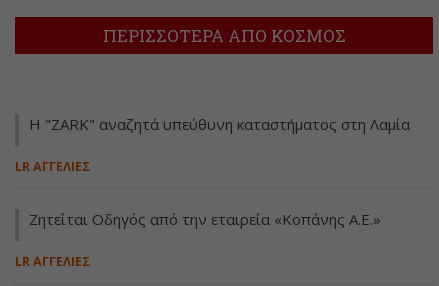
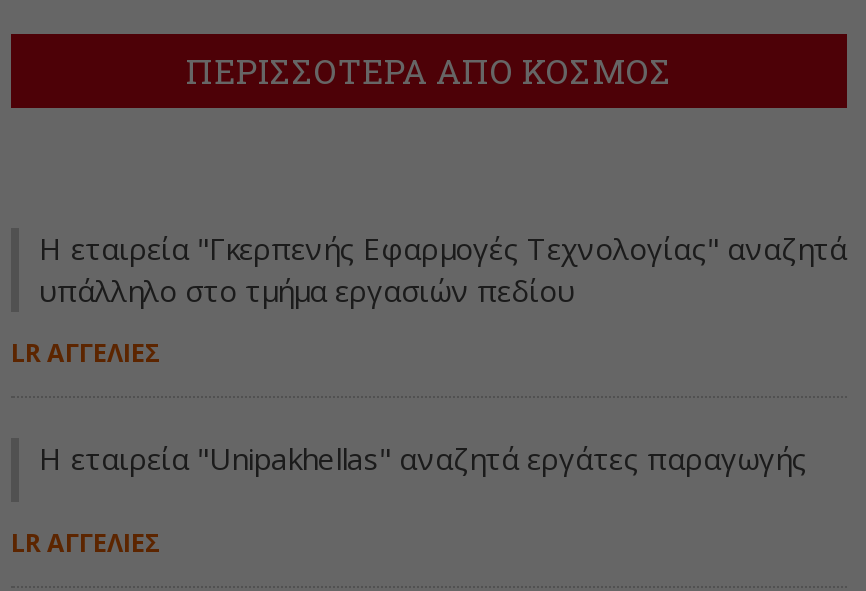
- Η "ZARK" αναζητά υπεύθυνη καταστήματος στη Λαμία
+ Η εταιρεία "Γκερπενής Εφαρμογές Τεχνολογίας" αναζητά
+ υπάλληλο στο τμήμα εργασιών πεδίου

- Ζητείται Οδηγός από την εταιρεία «Κοπάνης Α.Ε.»
+ H εταιρεία "Unipakhellas" αναζητά εργάτες παραγωγής
